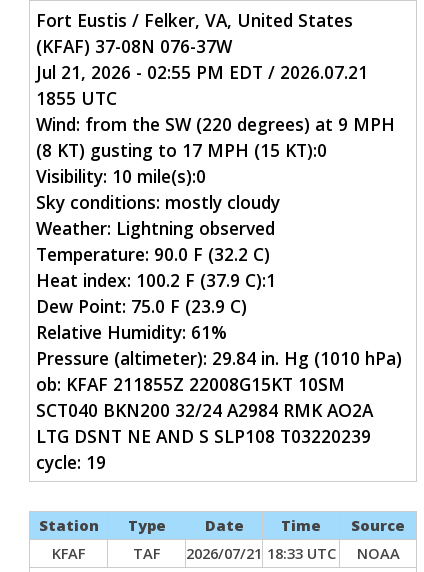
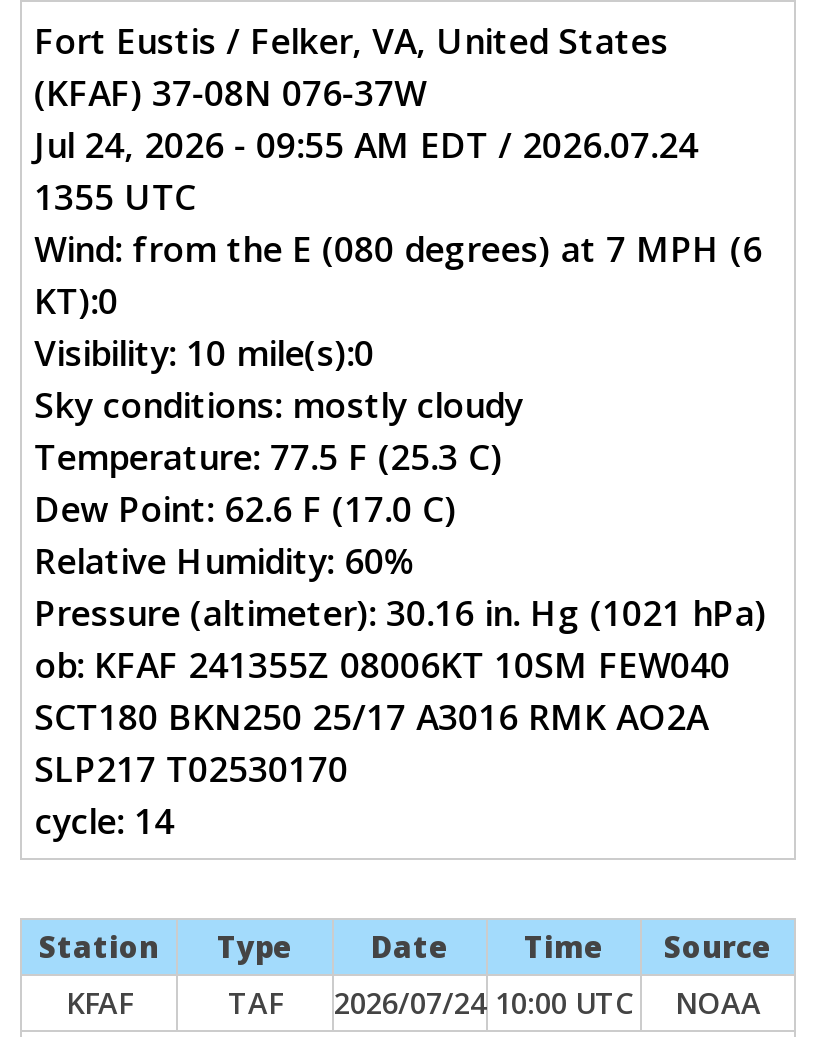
- Jul 21, 2026 - 02:55 PM EDT / 2026.07.21
- 1855 UTC
- Wind: from the SW (220 degrees) at 9 MPH
- (8 KT) gusting to 17 MPH (15 KT):0
+ Jul 24, 2026 - 09:55 AM EDT / 2026.07.24
+ 1355 UTC
+ Wind: from the E (080 degrees) at 7 MPH (6
+ KT):0

- Weather: Lightning observed
- Temperature: 90.0 F (32.2 C)
- Heat index: 100.2 F (37.9 C):1
- Dew Point: 75.0 F (23.9 C)
- Relative Humidity: 61%
- Pressure (altimeter): 29.84 in. Hg (1010 hPa)
- ob: KFAF 211855Z 22008G15KT 10SM
- SCT040 BKN200 32/24 A2984 RMK AO2A
- LTG DSNT NE AND S SLP108 T03220239
- cycle: 19
+ Temperature: 77.5 F (25.3 C)
+ Dew Point: 62.6 F (17.0 C)
+ Relative Humidity: 60%
+ Pressure (altimeter): 30.16 in. Hg (1021 hPa)
+ ob: KFAF 241355Z 08006KT 10SM FEW040
+ SCT180 BKN250 25/17 A3016 RMK AO2A
+ SLP217 T02530170
+ cycle: 14

- TAF 2026/07/21 18:33 UTC NOAA
+ TAF 2026/07/24 10:00 UTC NOAA
